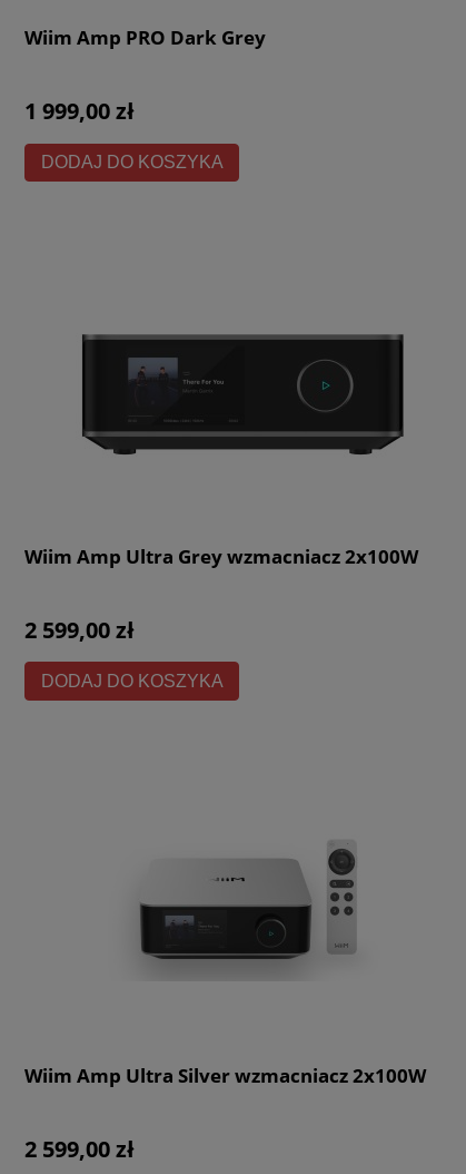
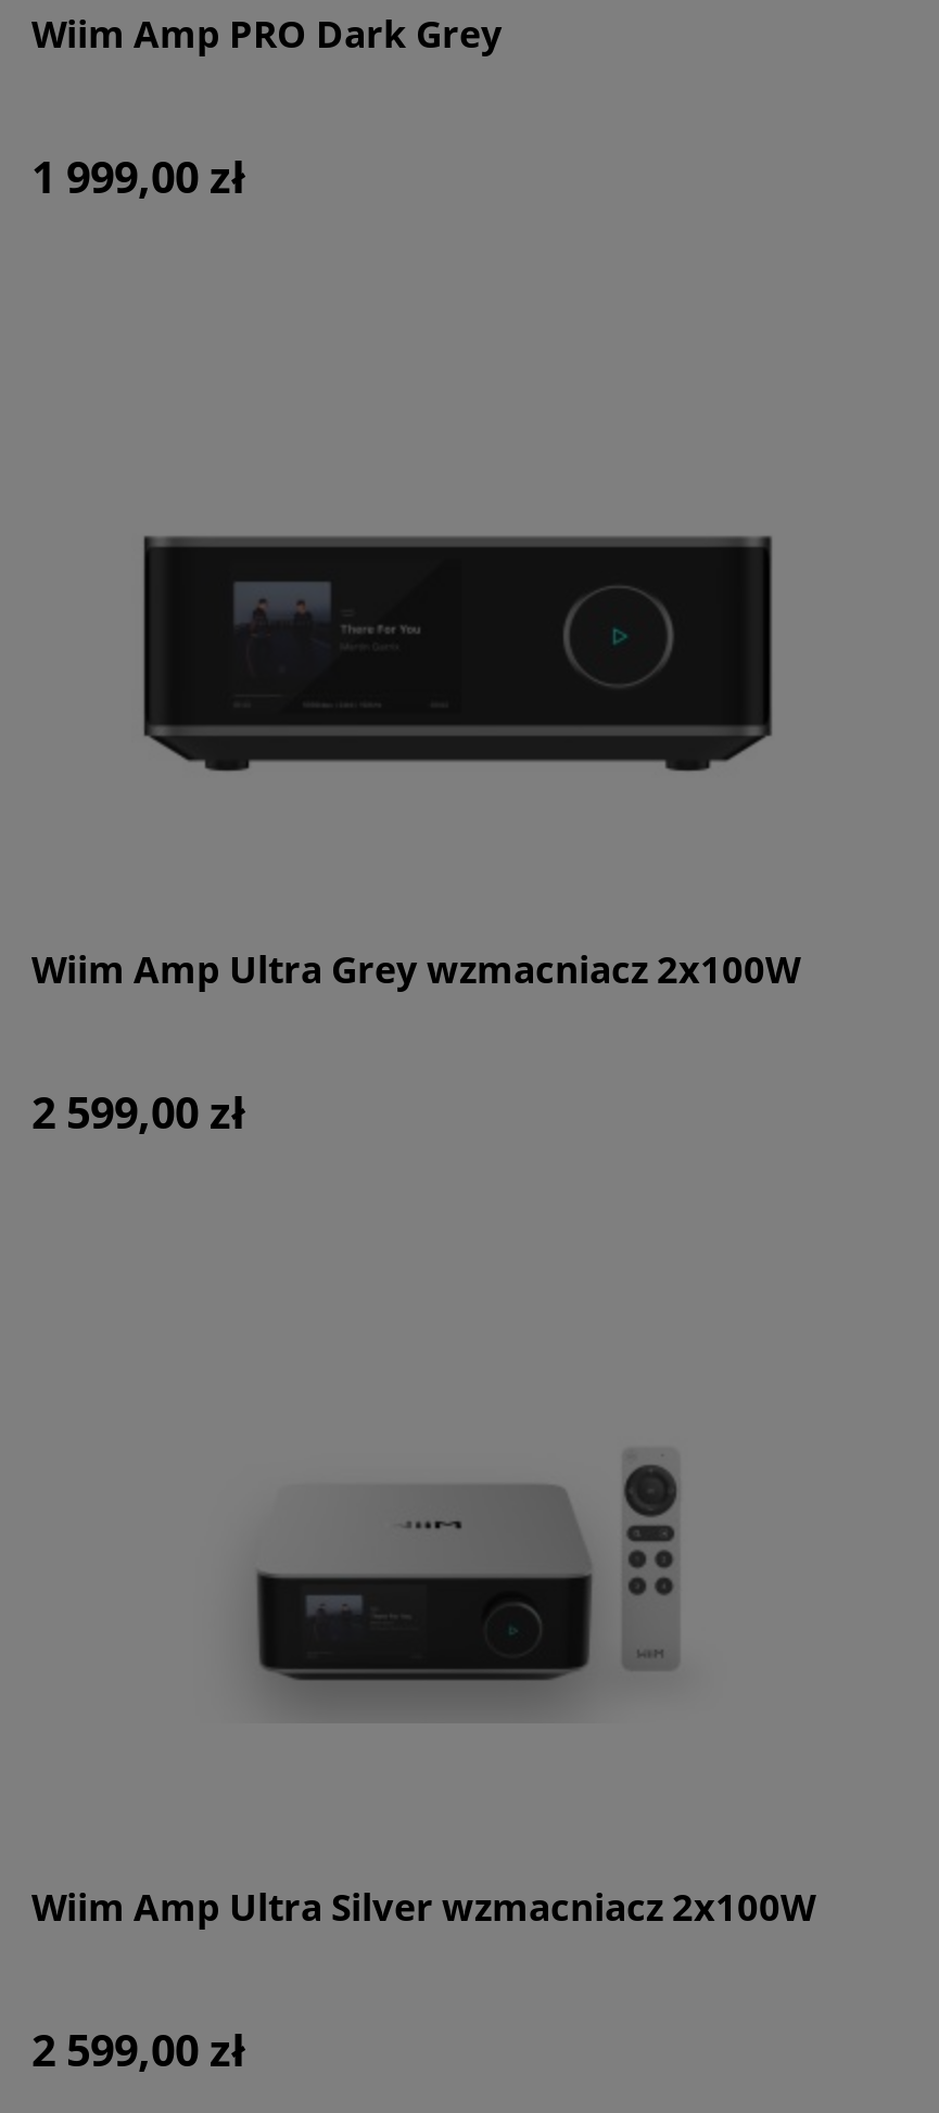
- DODAJ DO KOSZYKA

- DODAJ DO KOSZYKA
